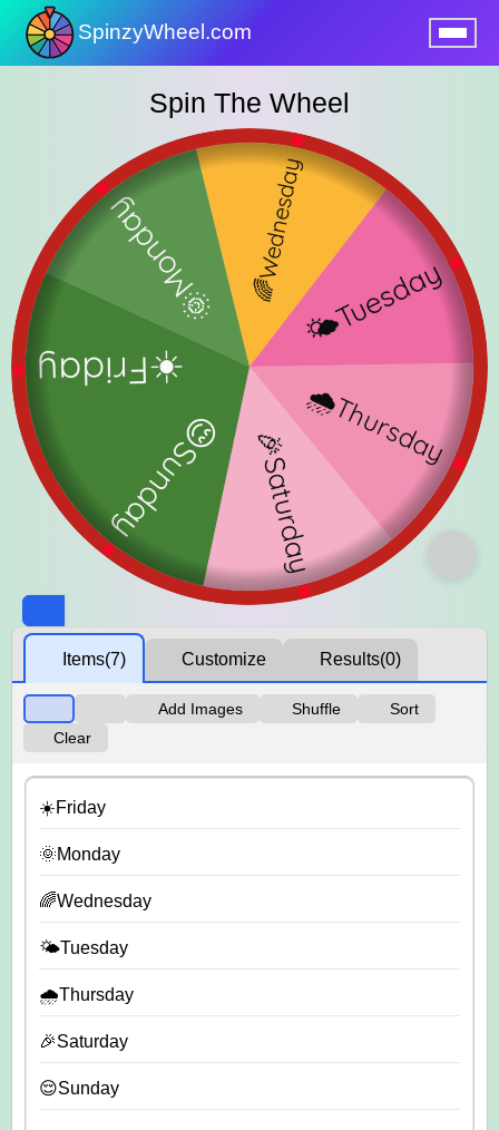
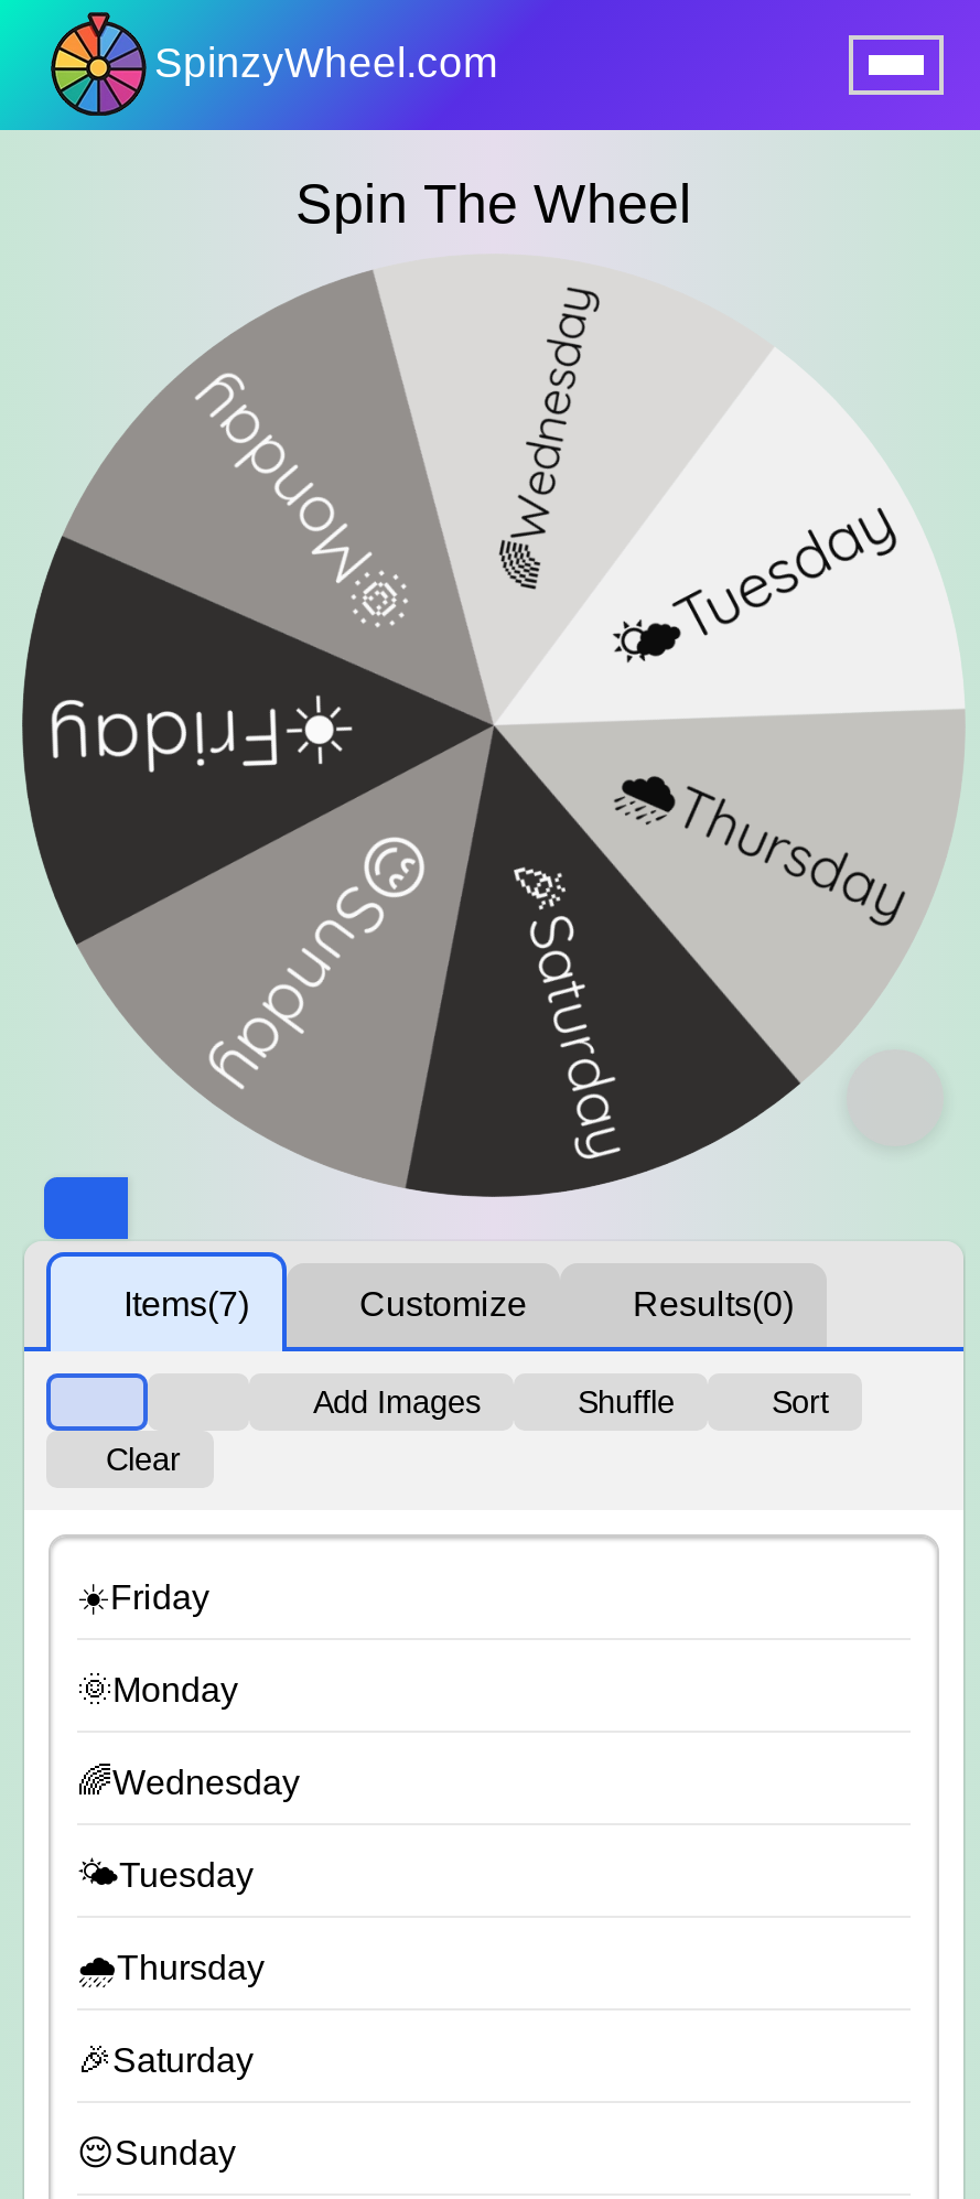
- [image]
+ [image]
